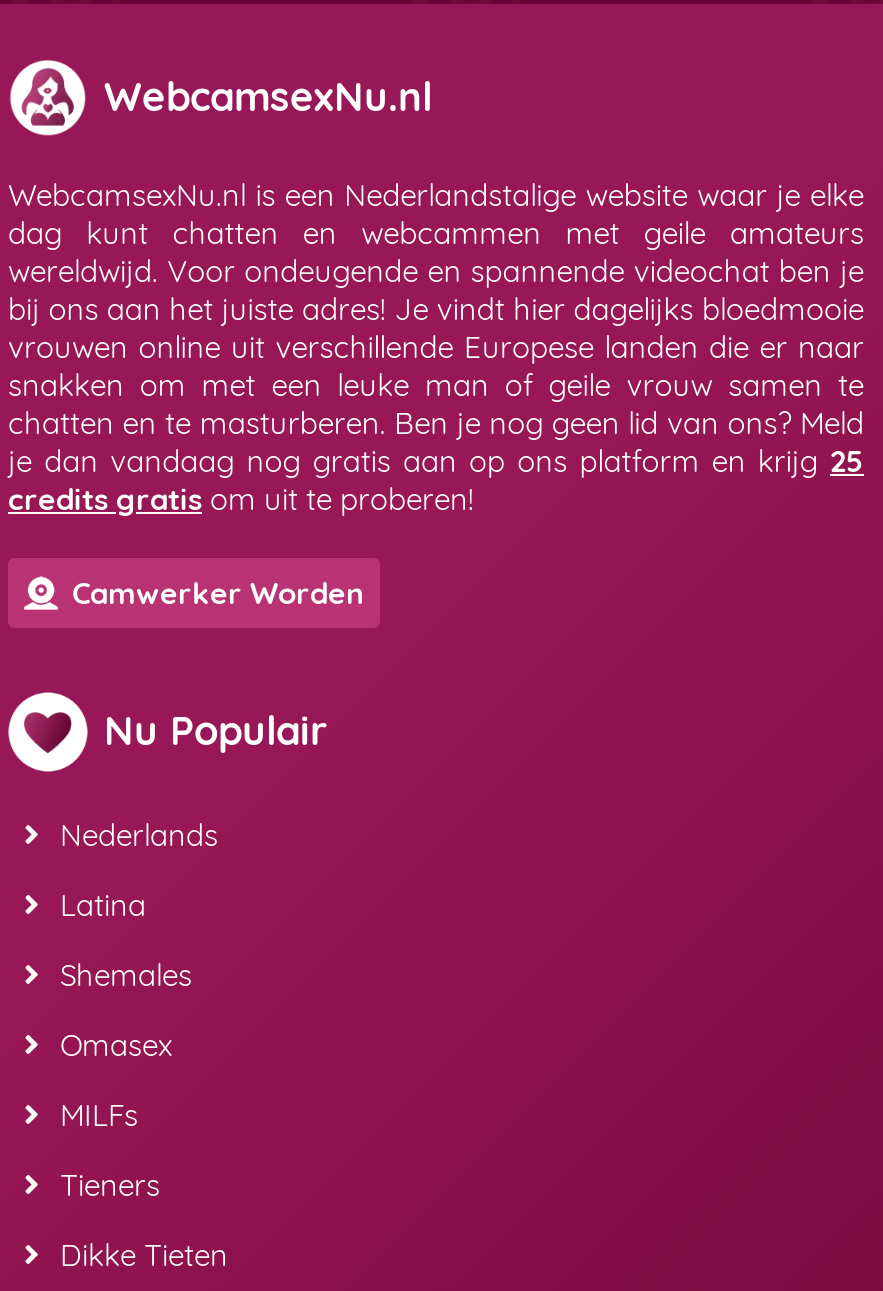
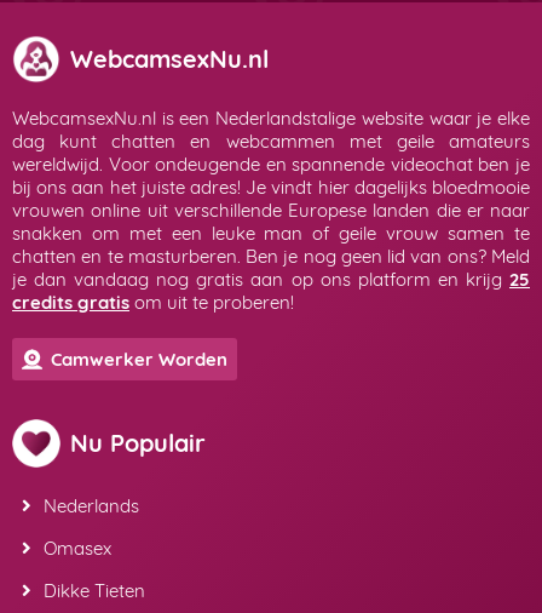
- Latina
- Shemales

- MILFs
- Tieners
